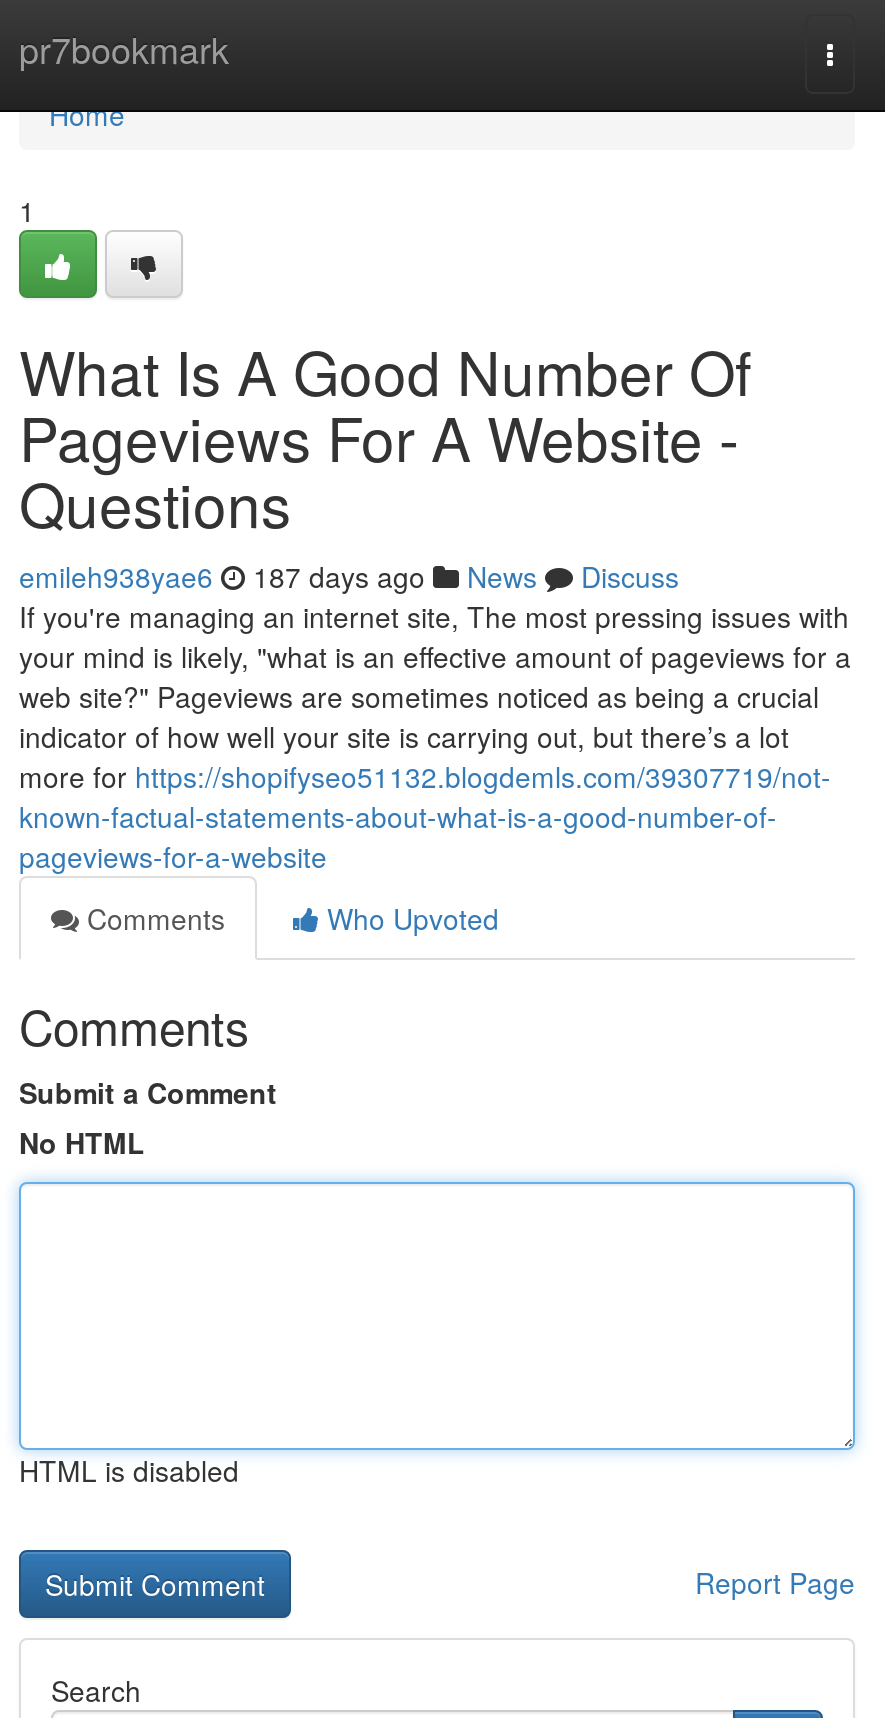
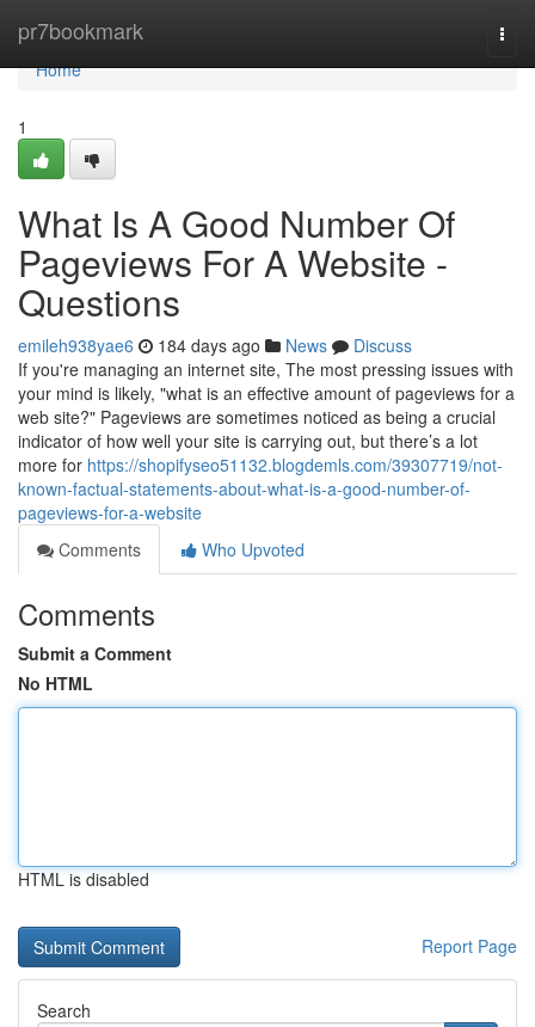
- emileh938yae6 187 days ago News Discuss
+ emileh938yae6 184 days ago News Discuss
